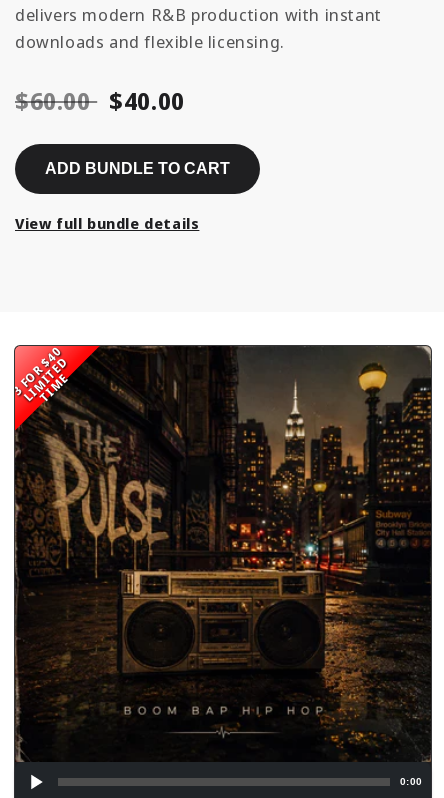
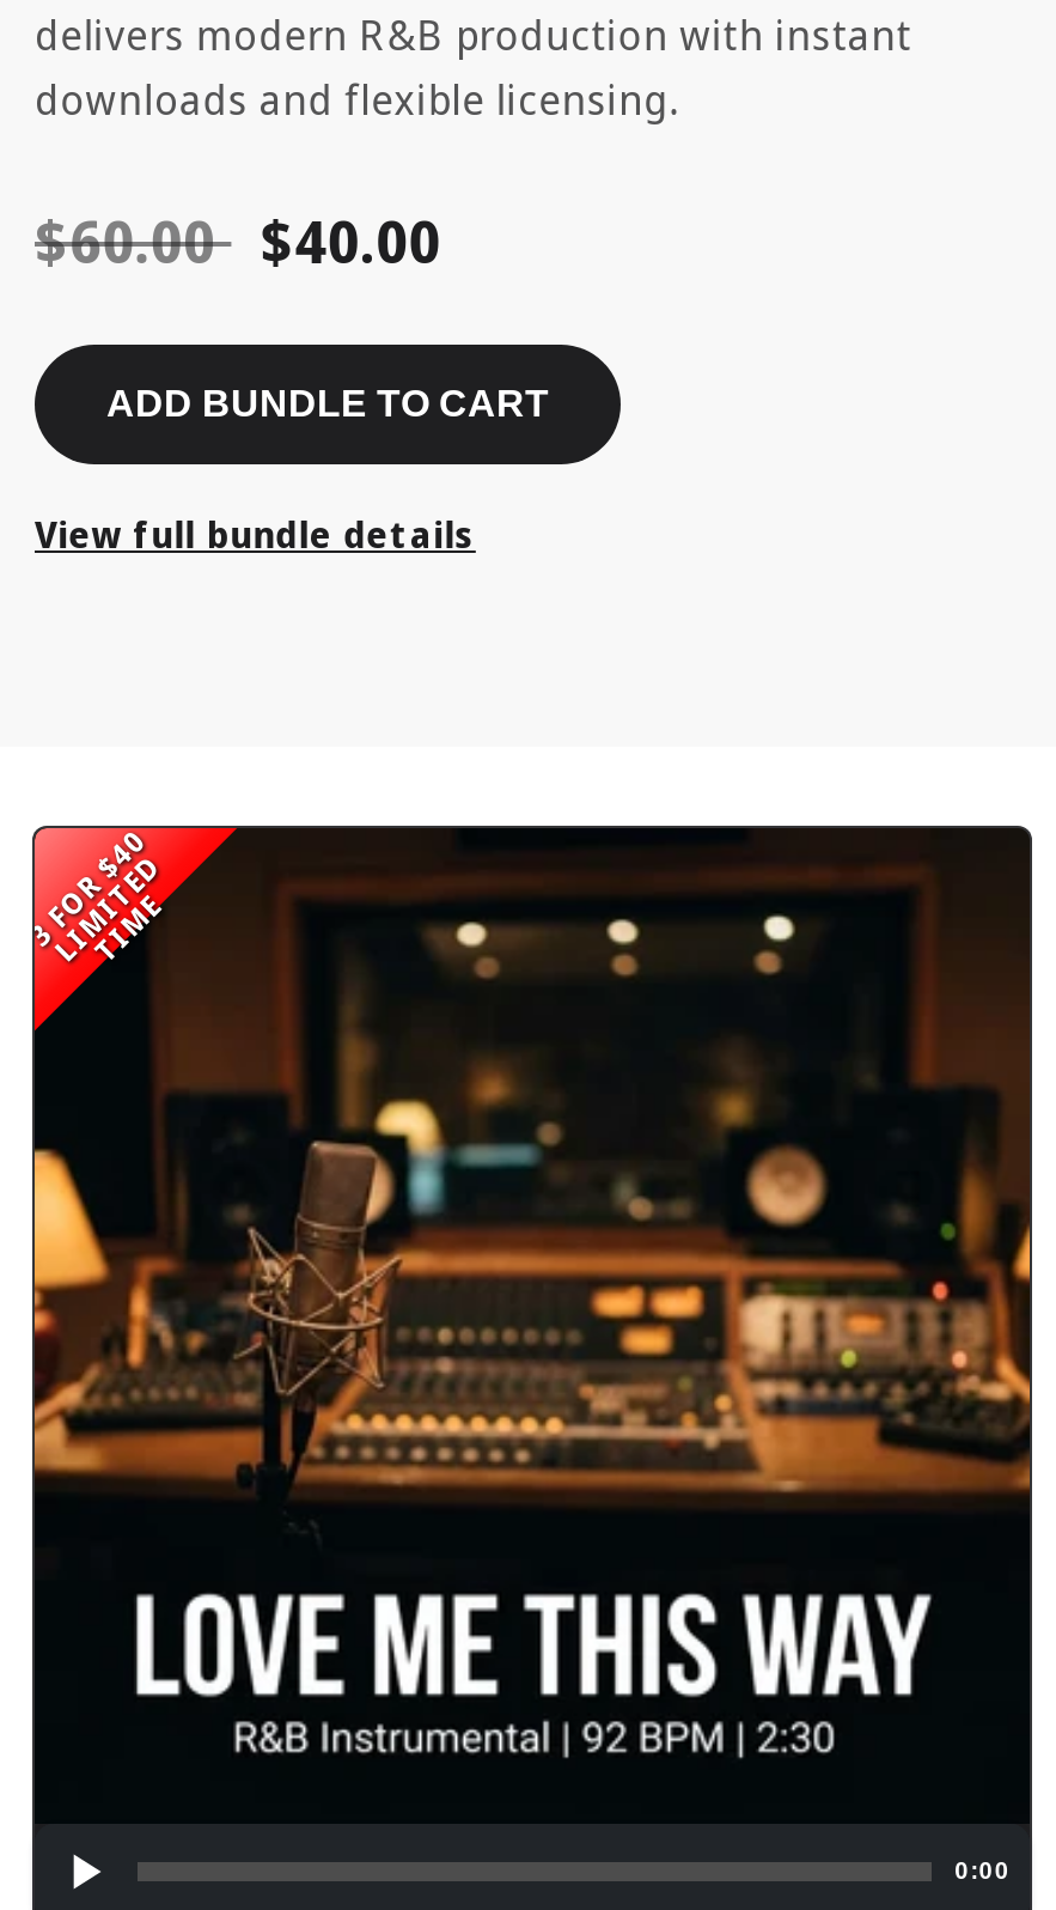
- [image]
+ [image]
